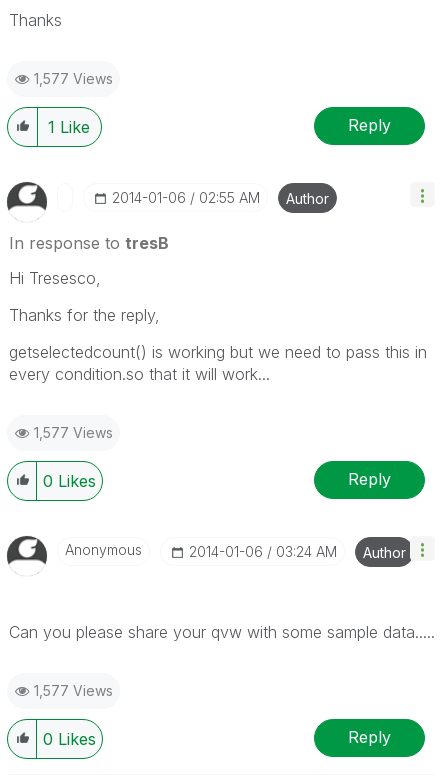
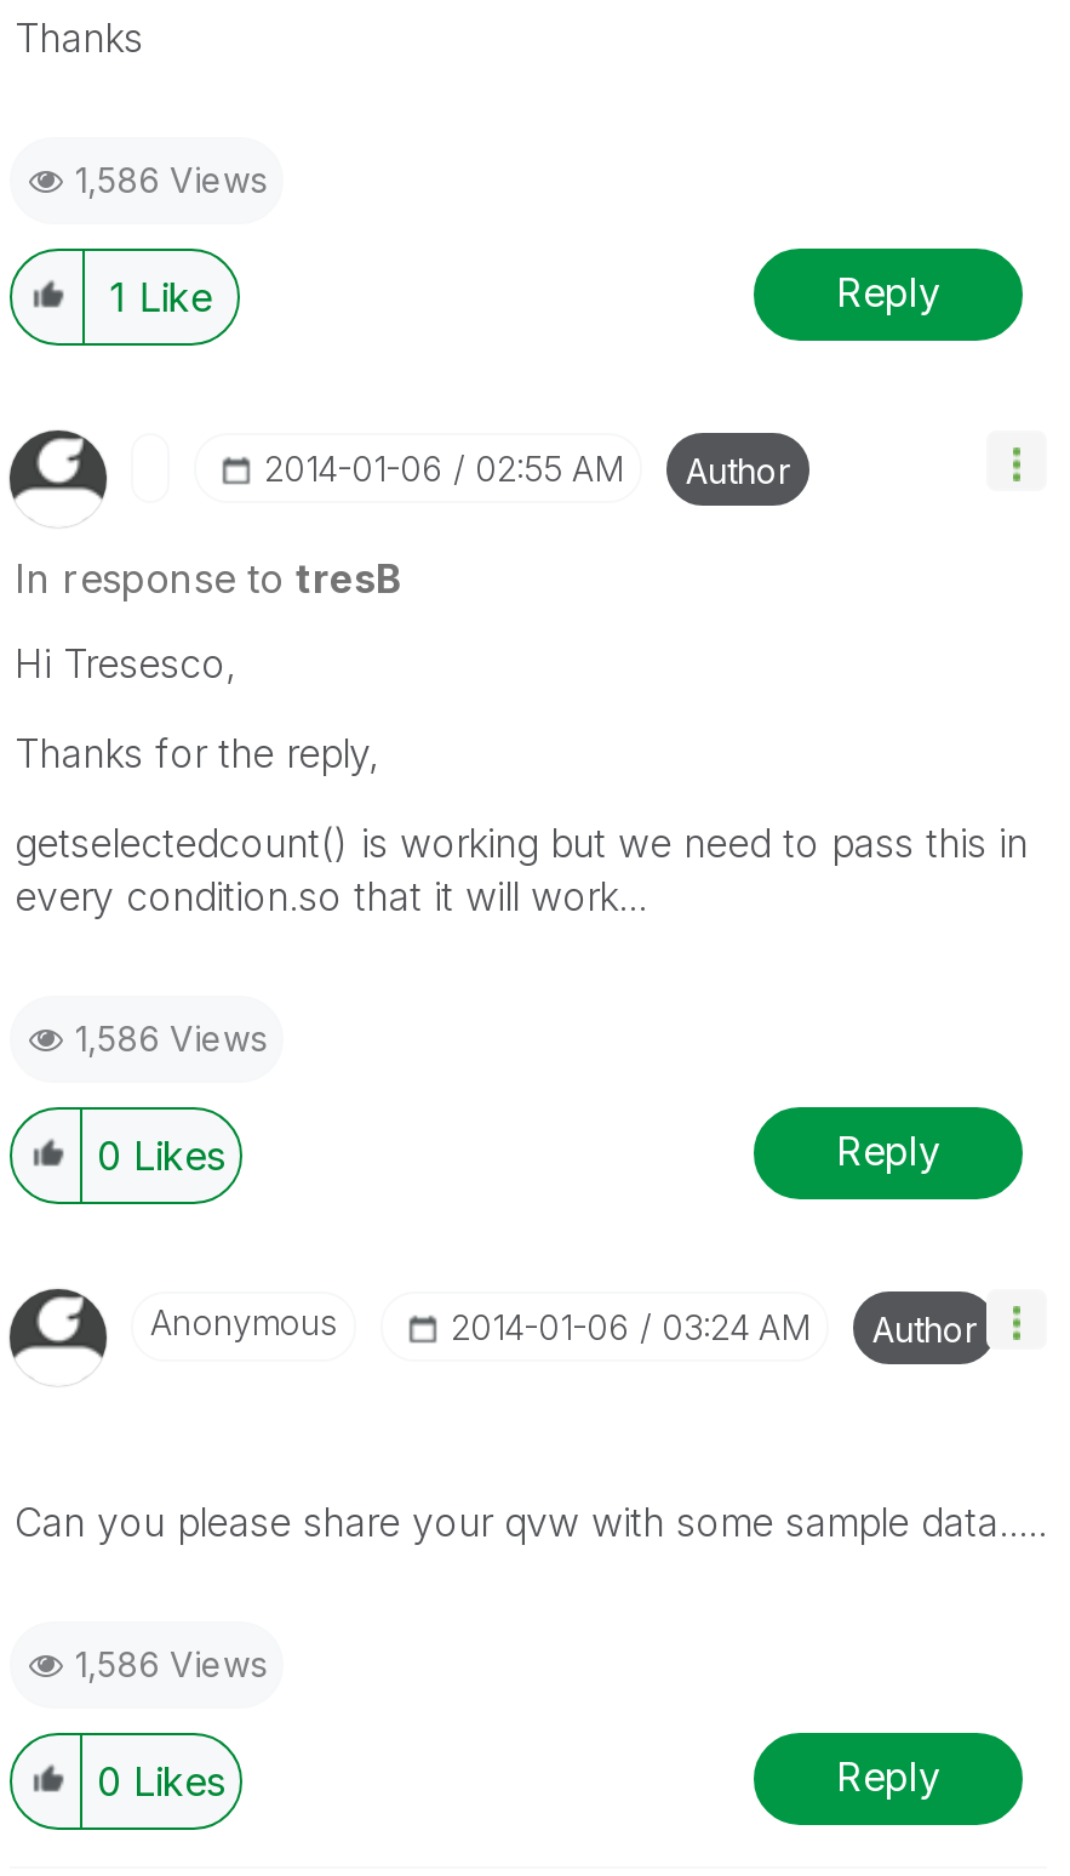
- 1,577 Views
+ 1,586 Views

- 1,577 Views
+ 1,586 Views

- 1,577 Views
+ 1,586 Views
